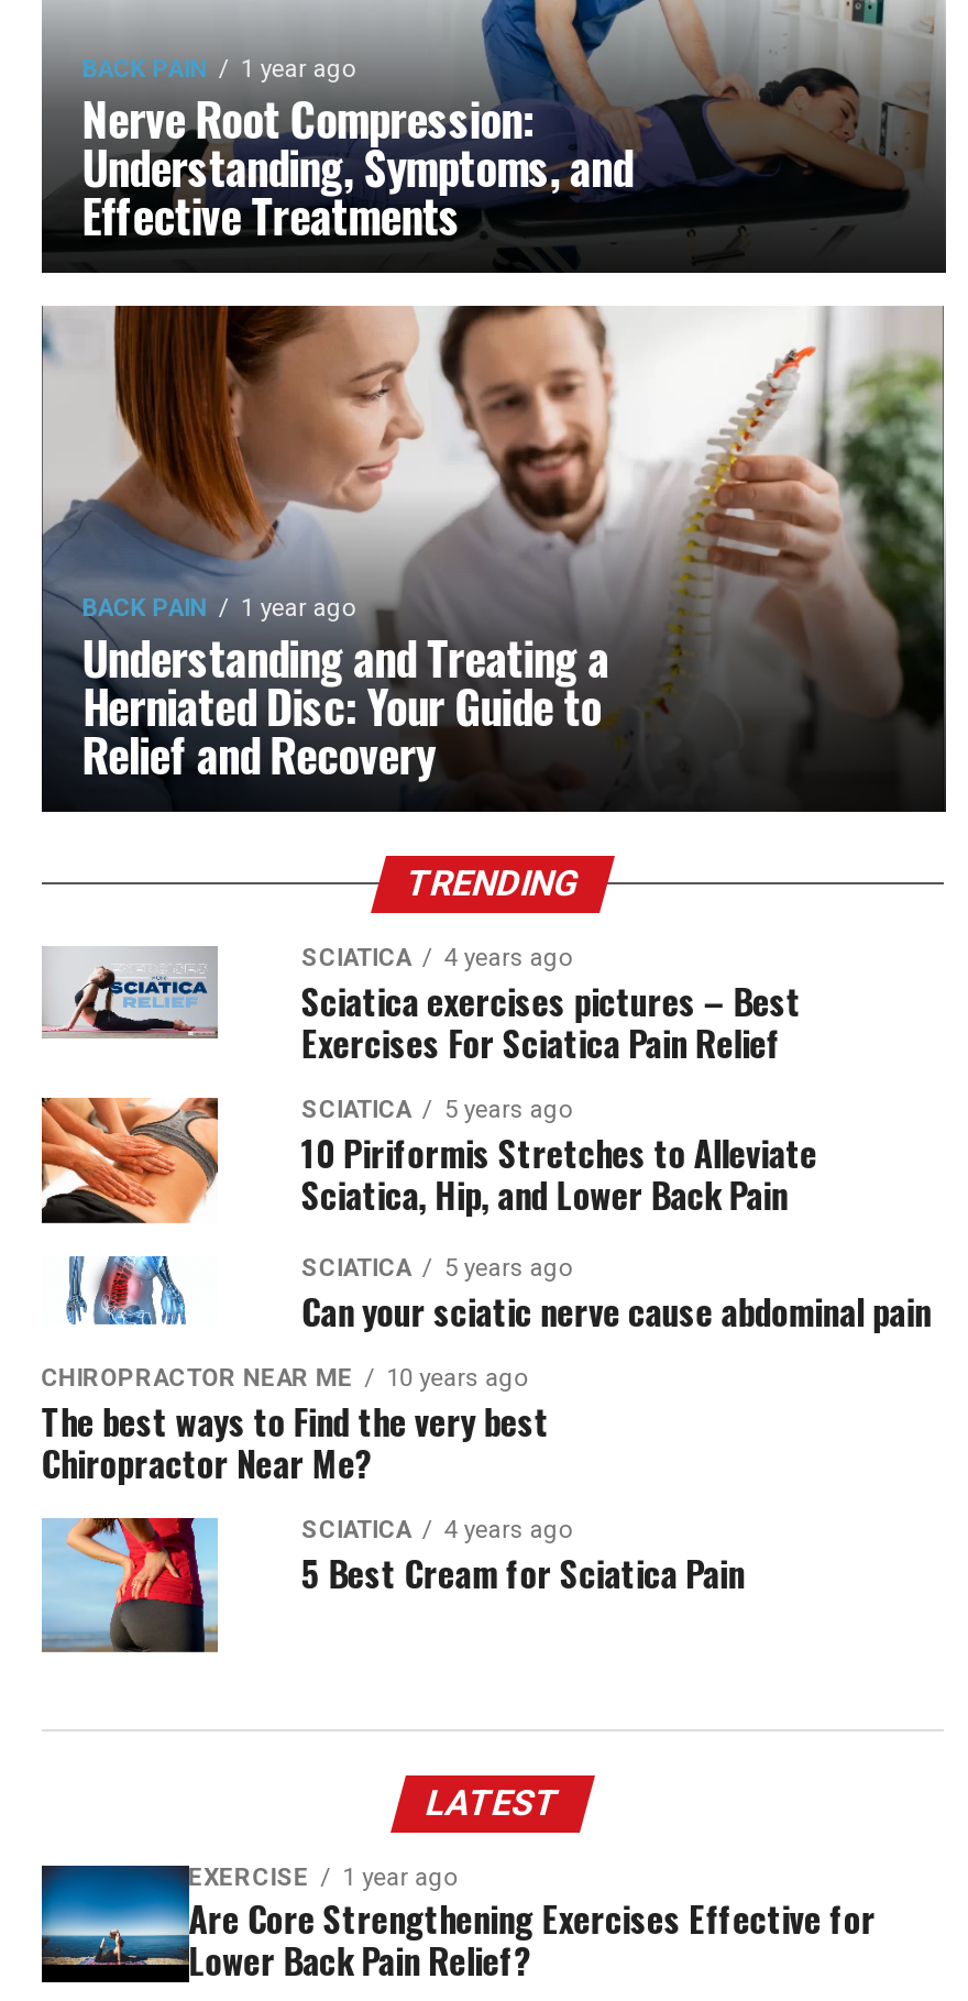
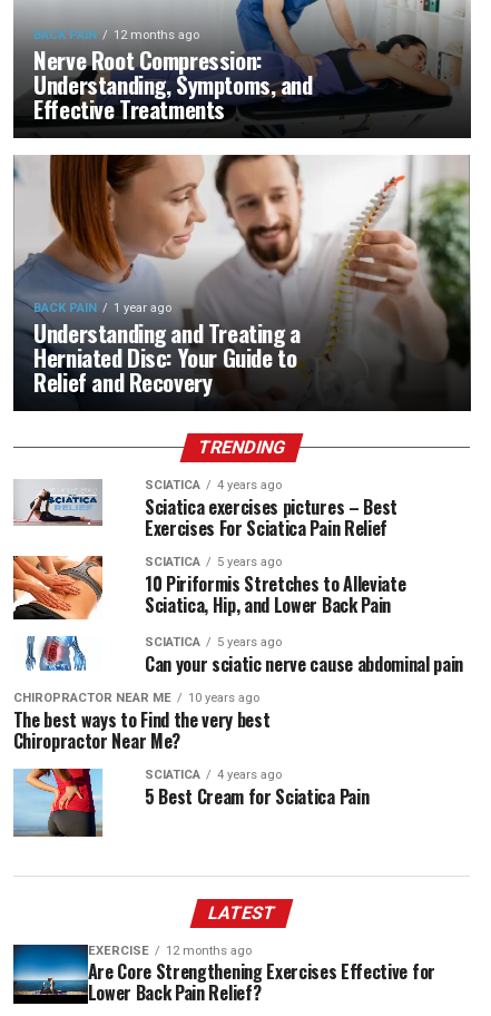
- 1 year ago
+ 12 months ago

- EXERCISE 1 year ago
+ EXERCISE 12 months ago
